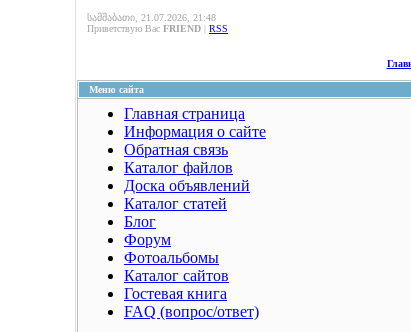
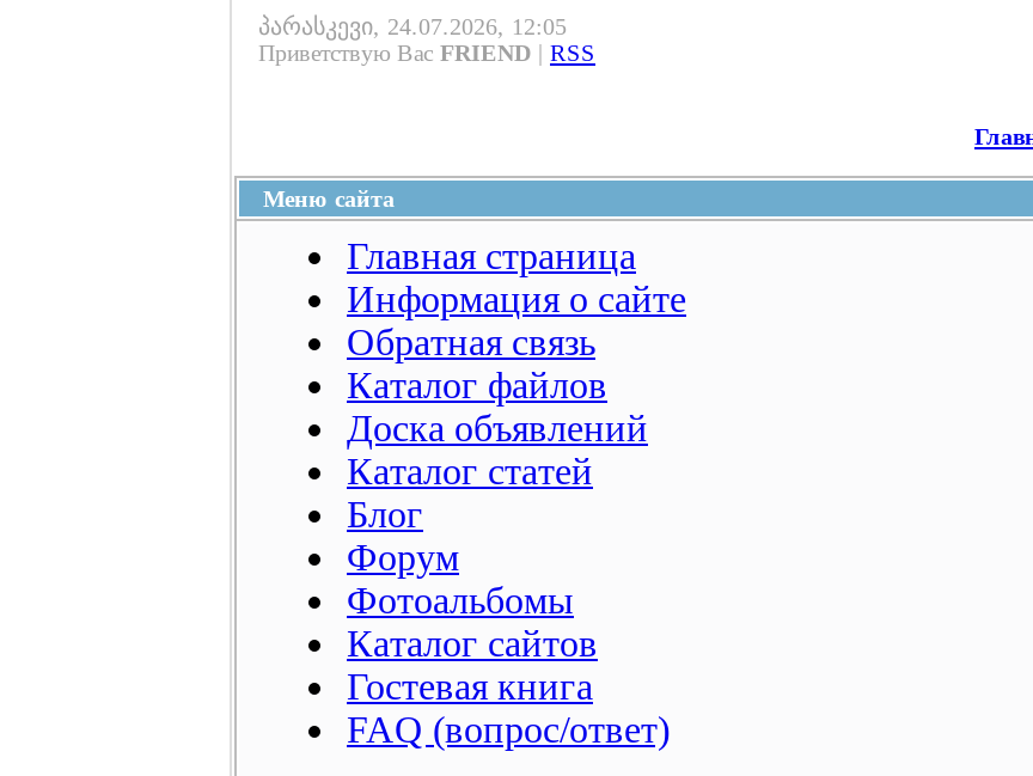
- სამშაბათი, 21.07.2026, 21:48
+ პარასკევი, 24.07.2026, 12:05
